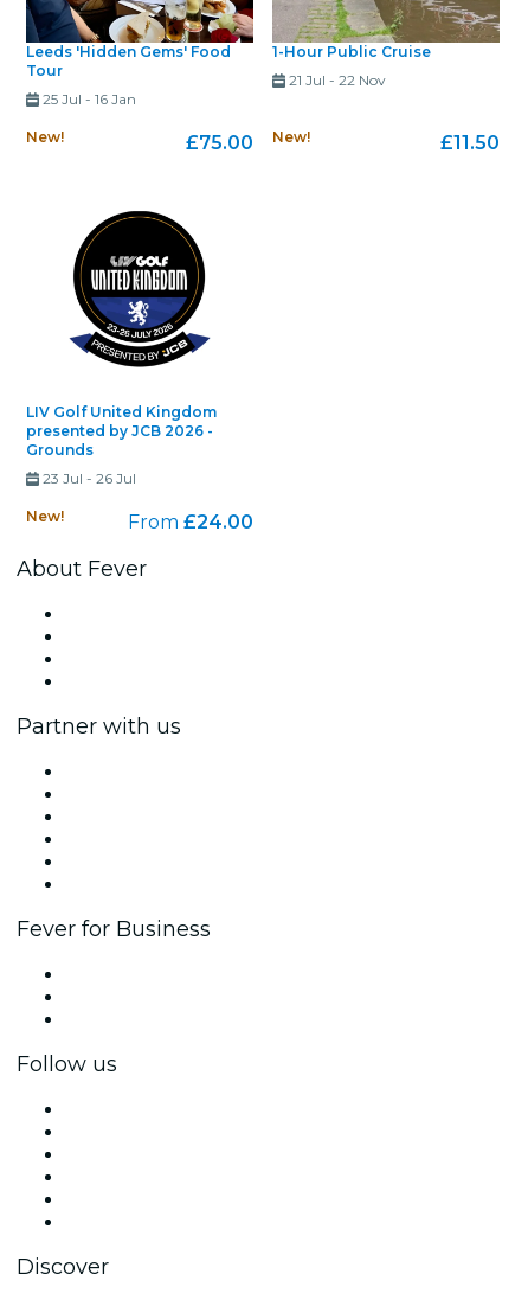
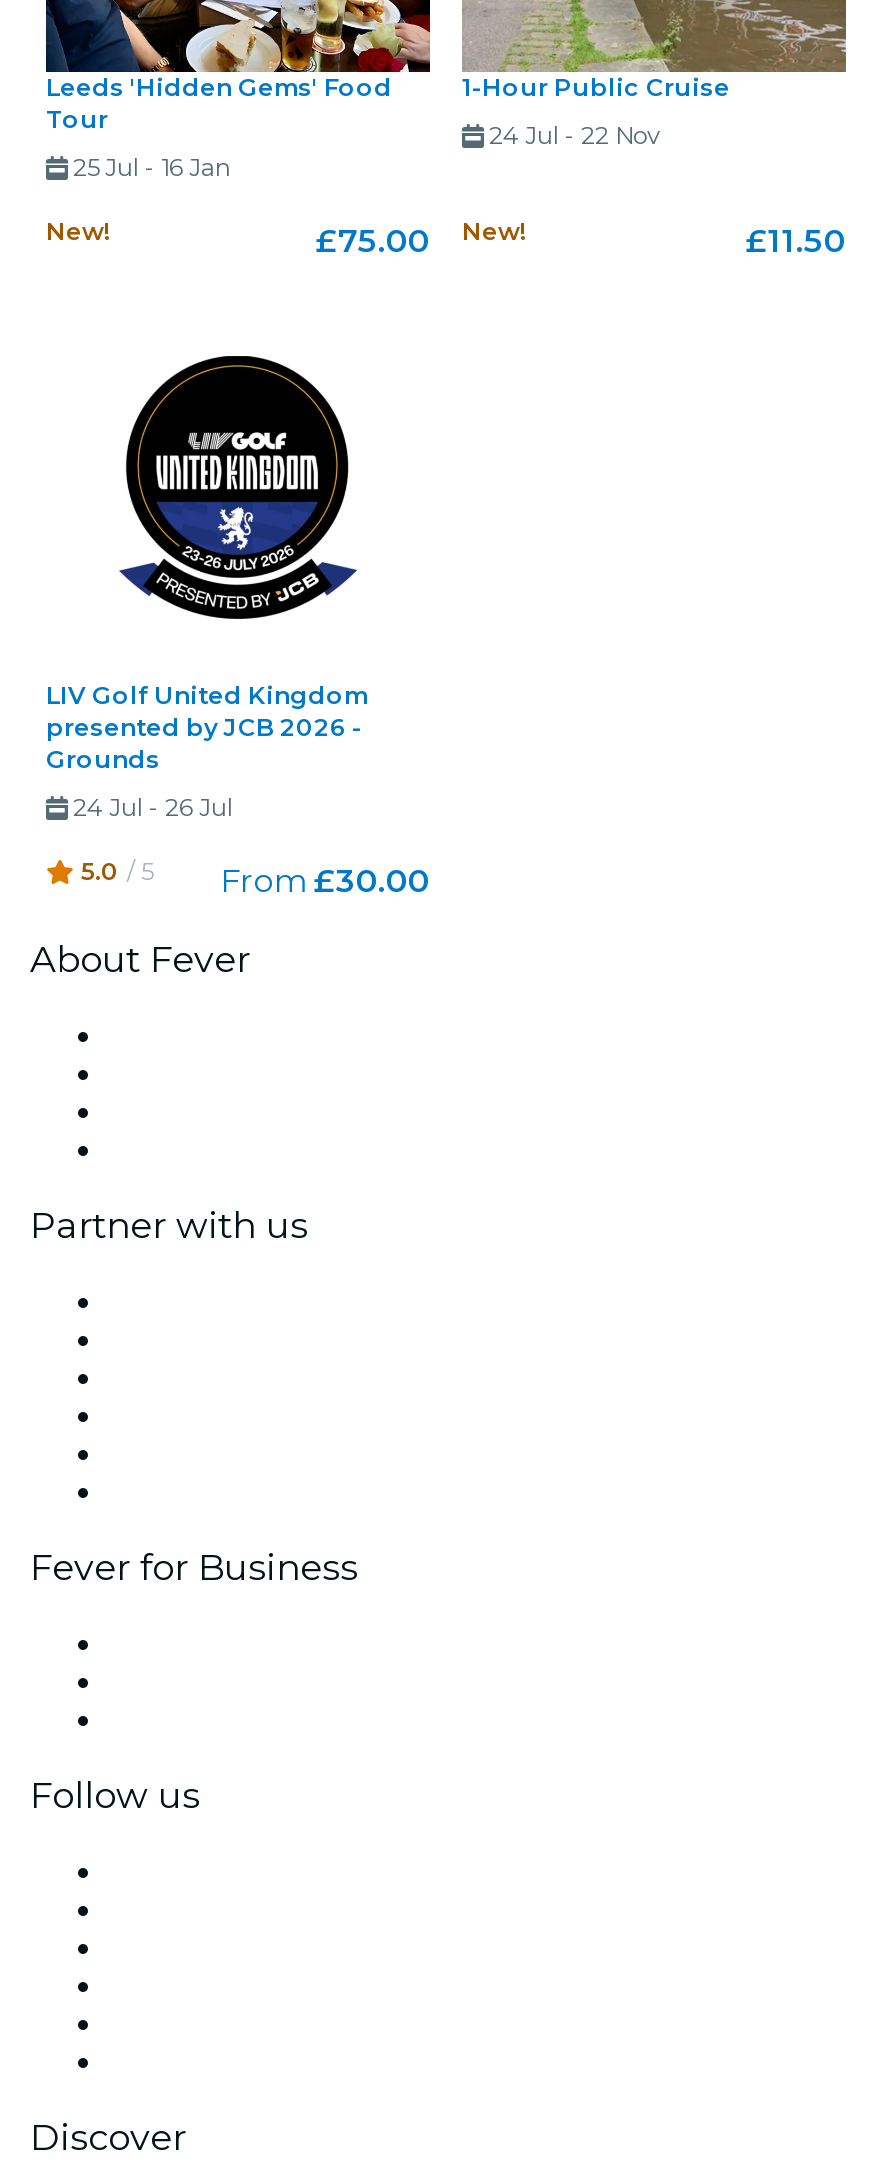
- 21 Jul - 22 Nov
+ 24 Jul - 22 Nov

- 23 Jul - 26 Jul
+ 24 Jul - 26 Jul

- New!
- From £24.00
+ 5.0 / 5
+ From £30.00
